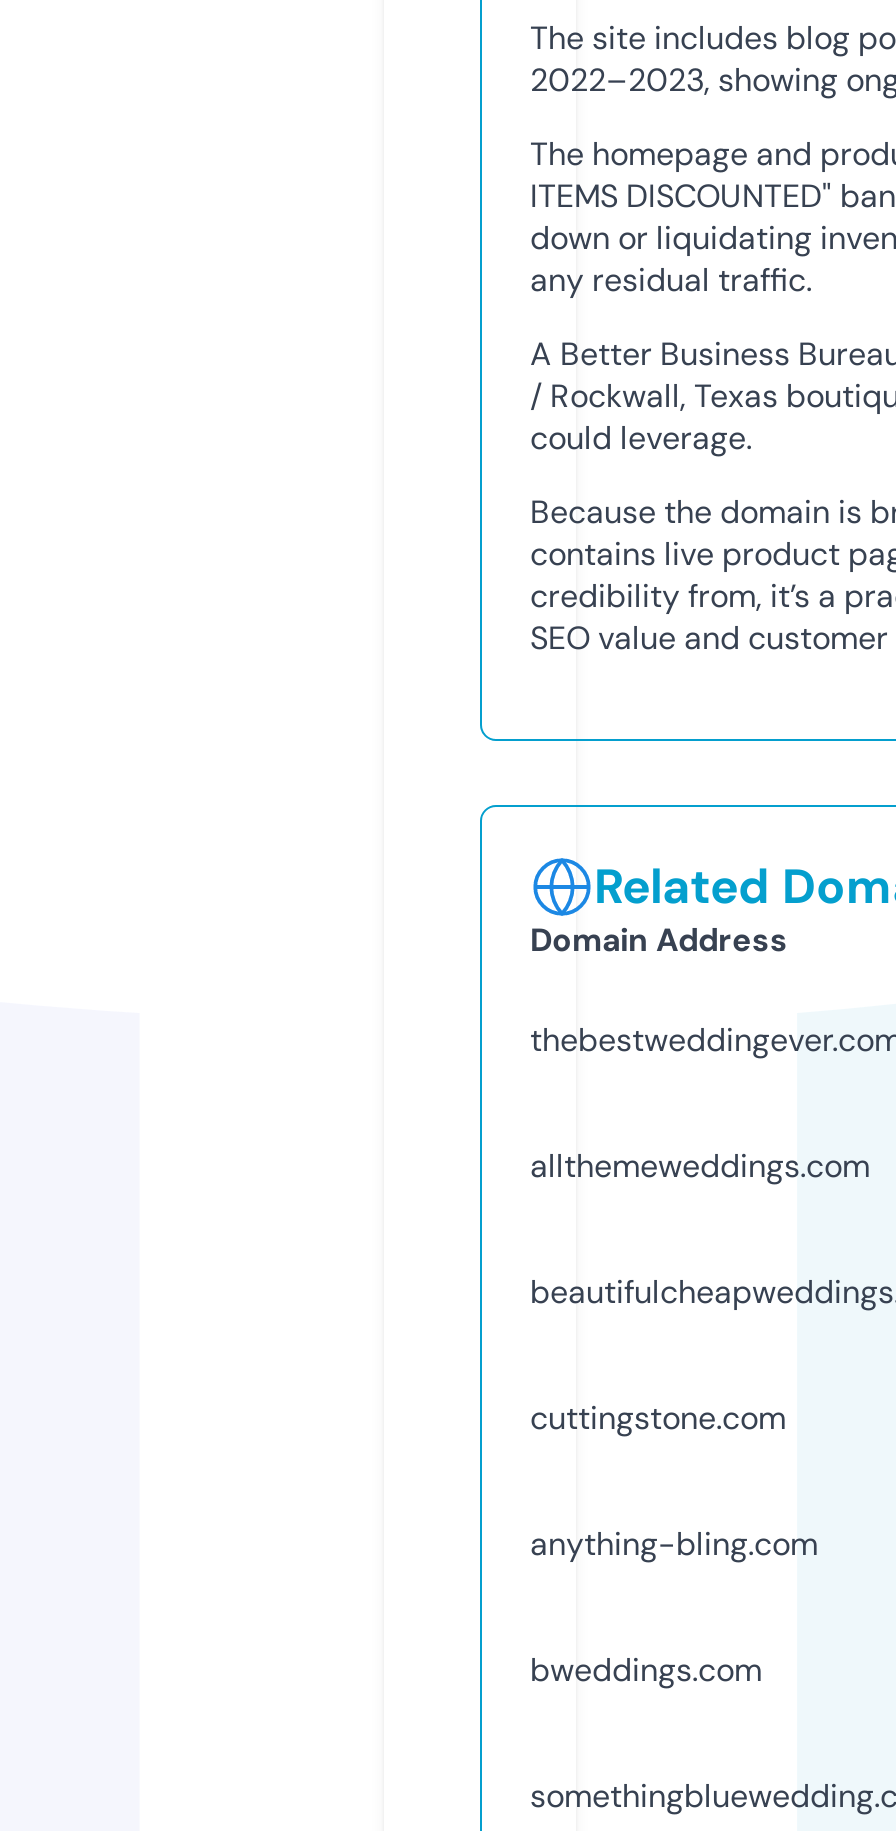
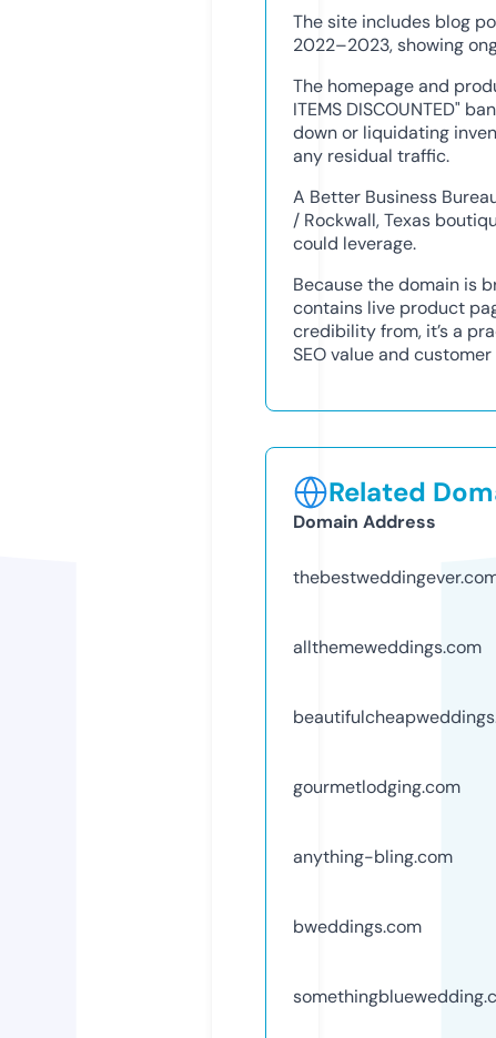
- cuttingstone.com
+ gourmetlodging.com
